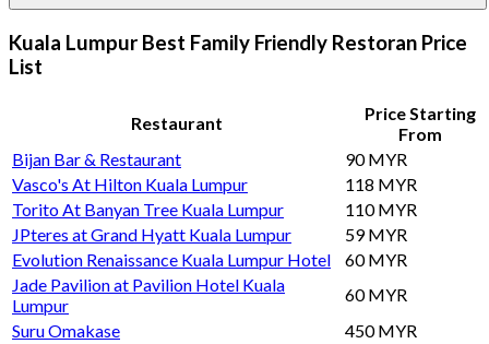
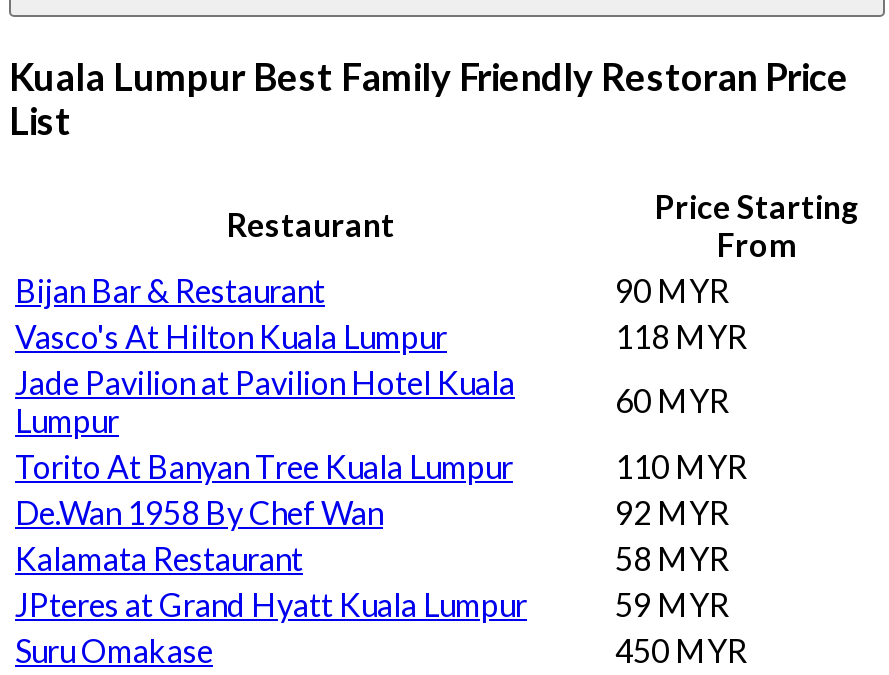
moved down: Torito At Banyan Tree Kuala Lumpur | 110 MYR | JPteres at Grand Hyatt Kuala Lumpur | 59 MYR

- Evolution Renaissance Kuala Lumpur Hotel
- 60 MYR

moved up: Jade Pavilion at Pavilion Hotel Kuala | Lumpur | 60 MYR

+ De.Wan 1958 By Chef Wan
+ 92 MYR
+ Kalamata Restaurant
+ 58 MYR
